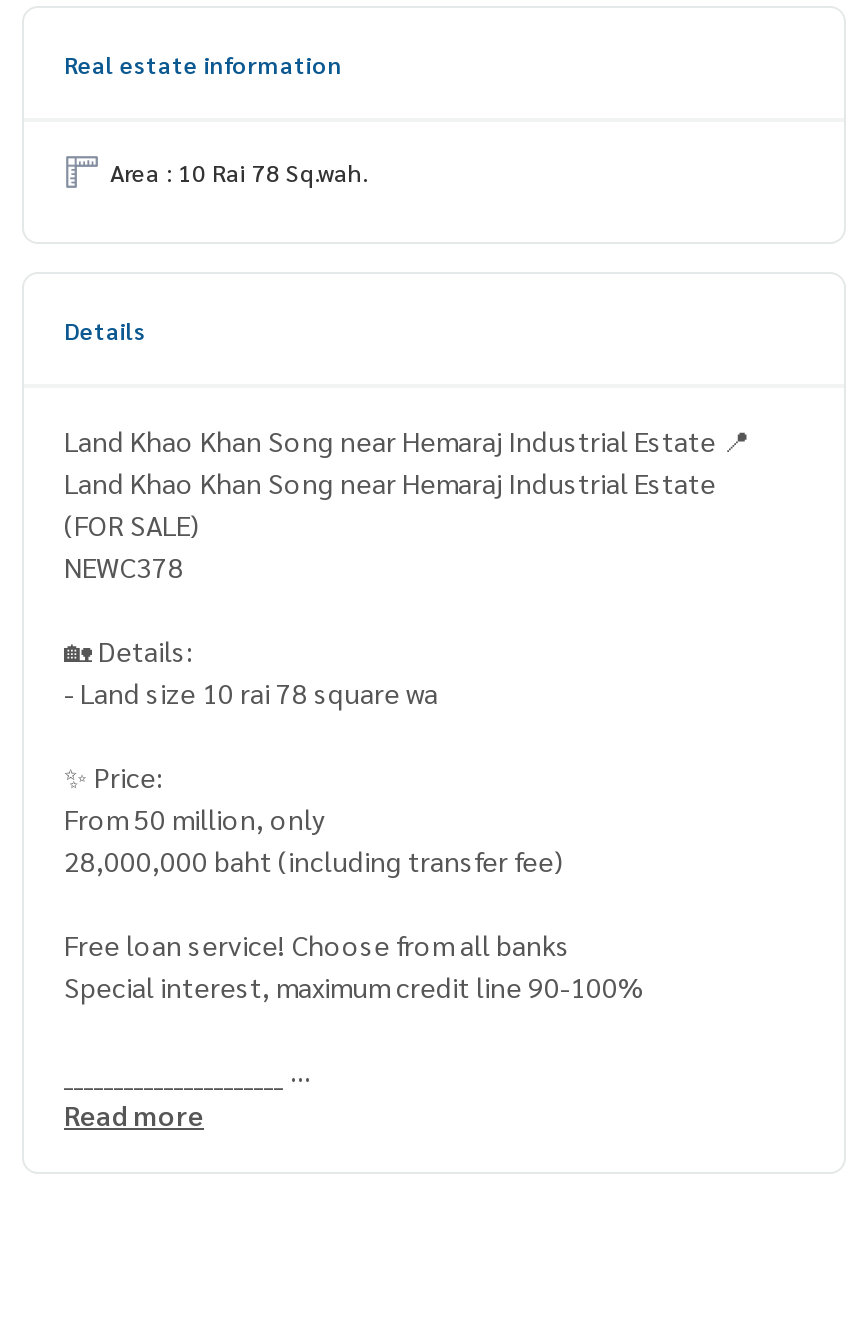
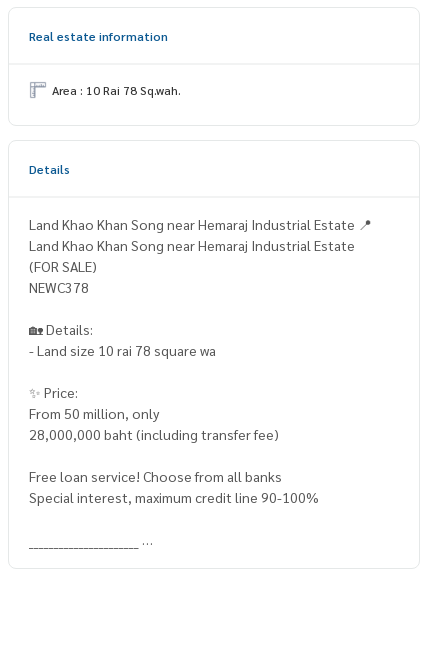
- Read more
